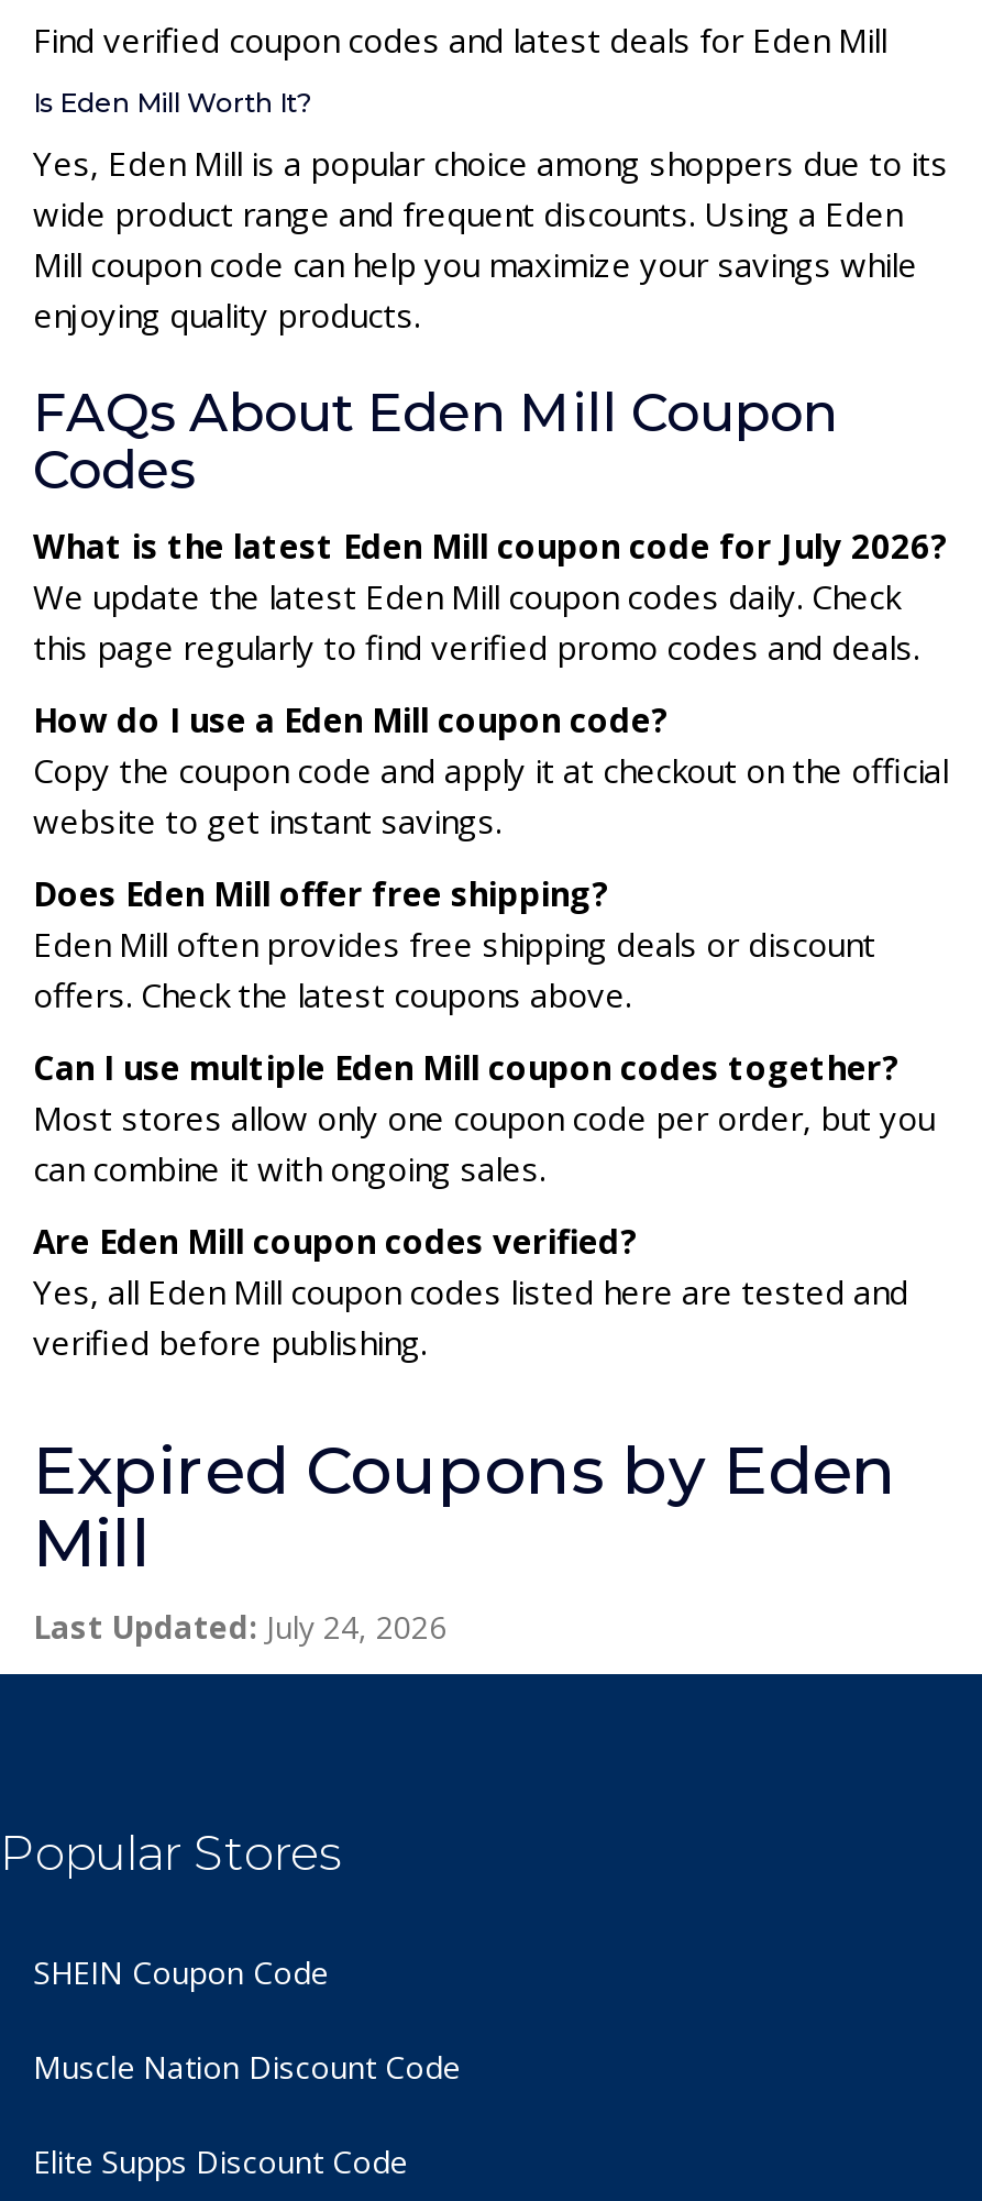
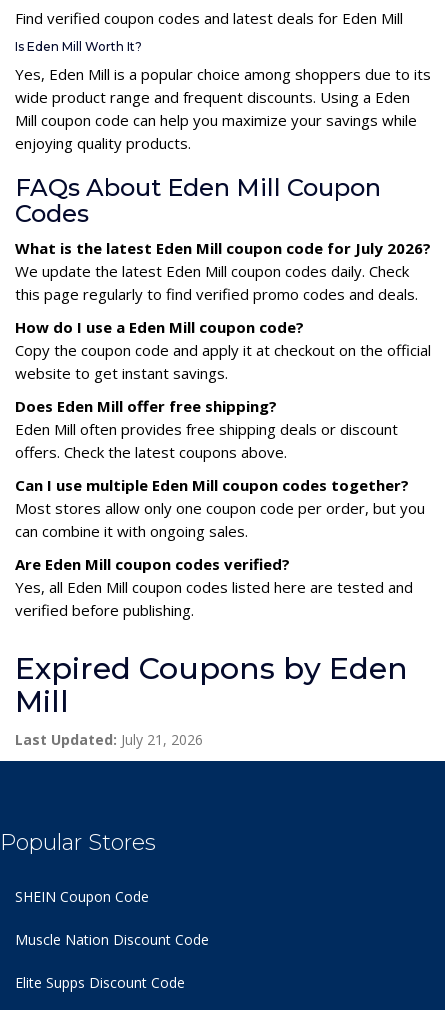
- Last Updated: July 24, 2026
+ Last Updated: July 21, 2026
